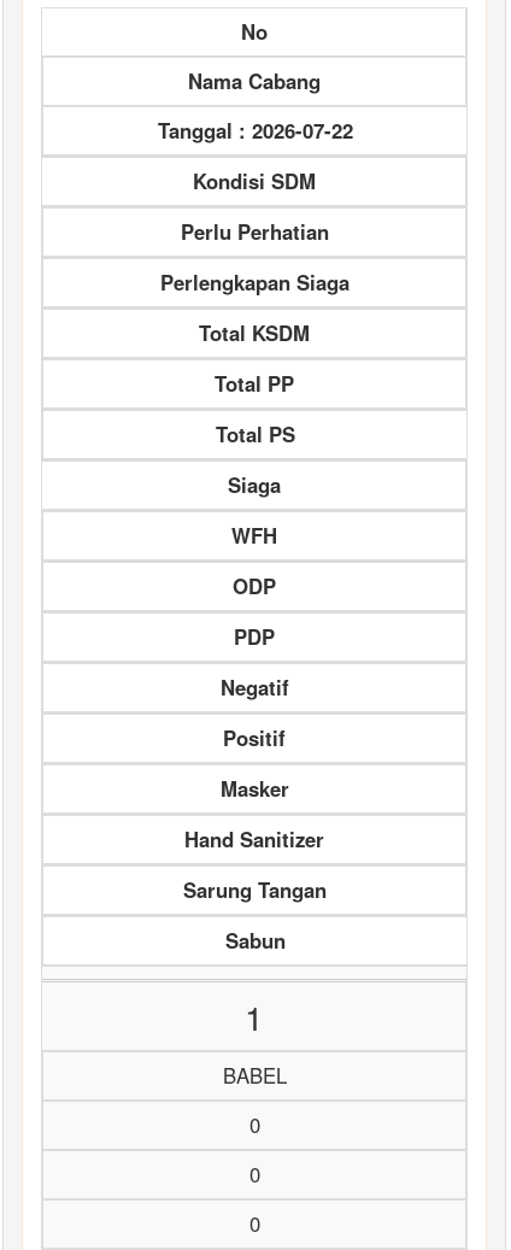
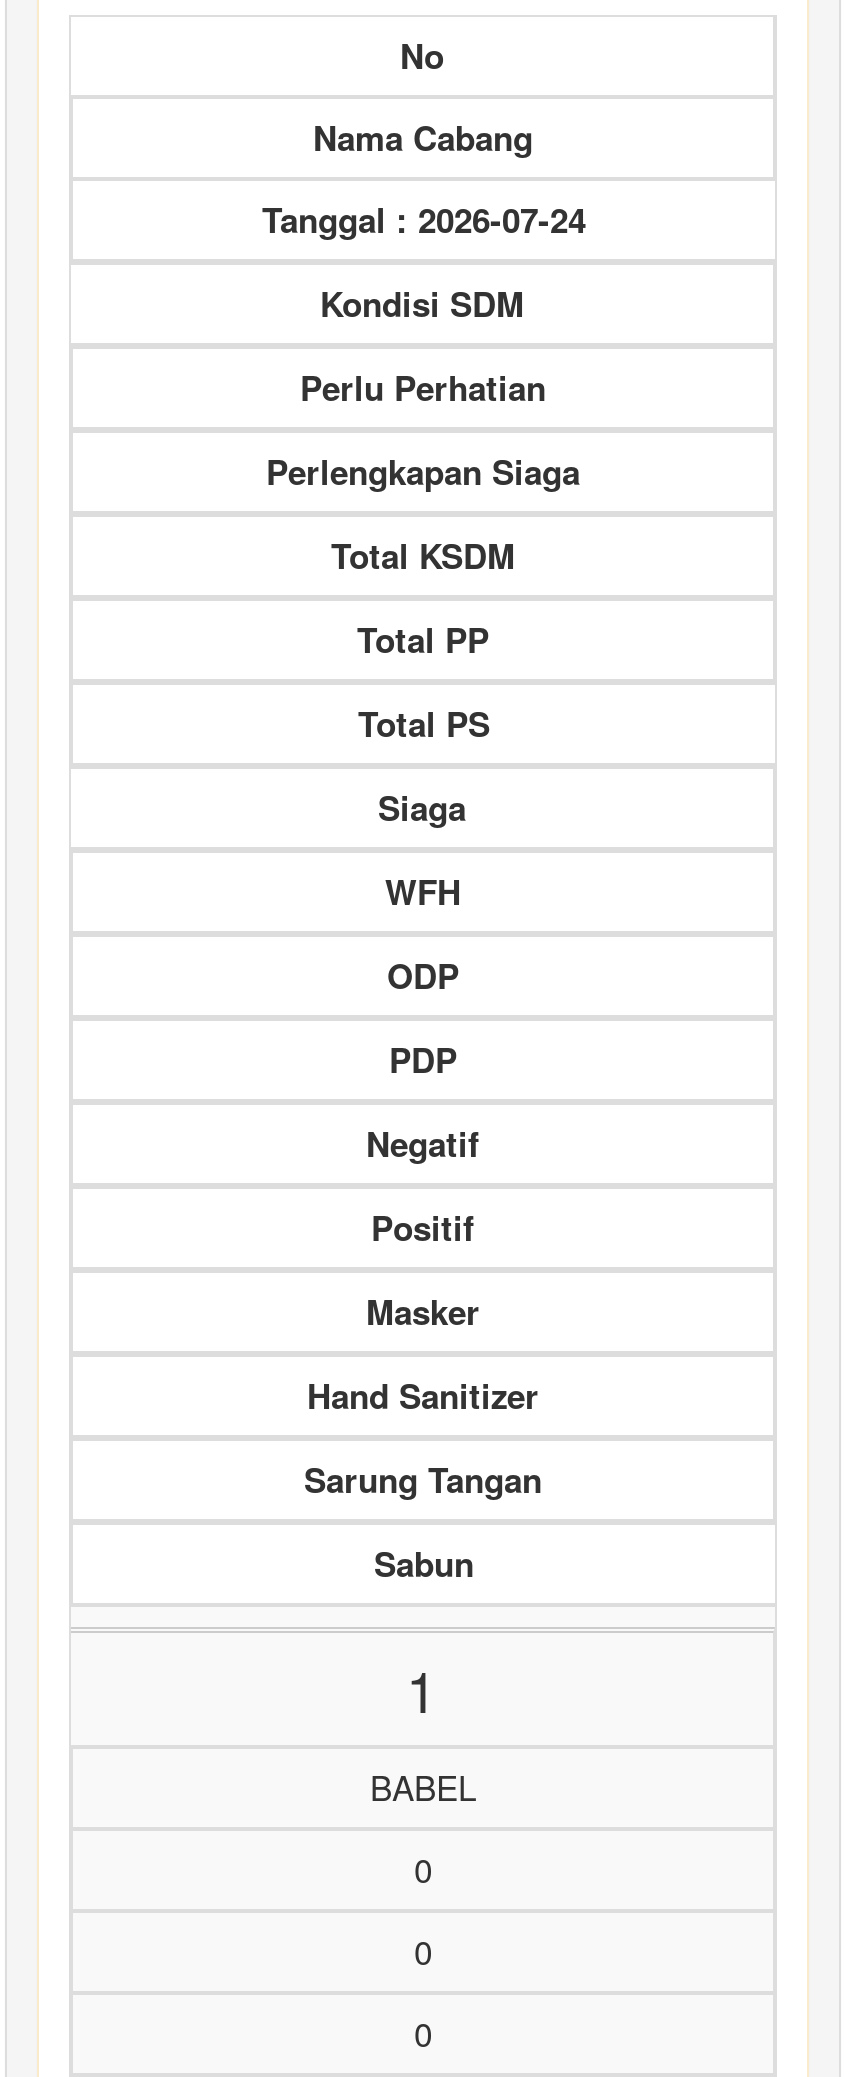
- Tanggal : 2026-07-22
+ Tanggal : 2026-07-24
